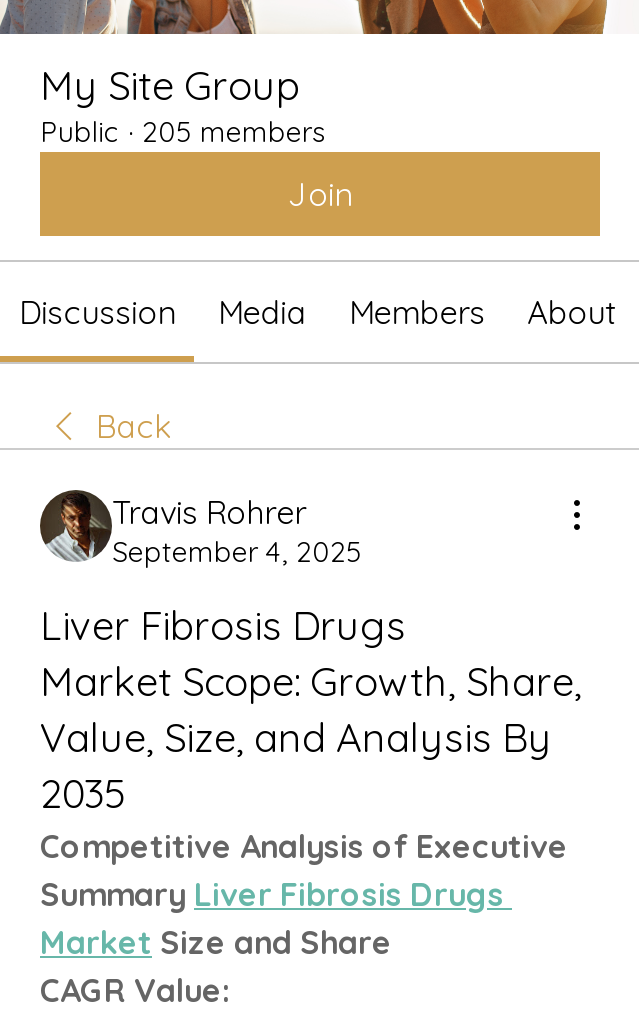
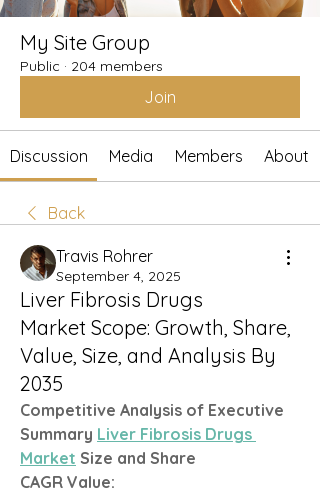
- Public · 205 members
+ Public · 204 members
